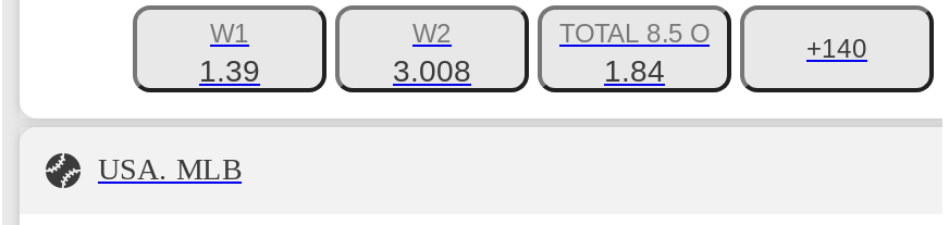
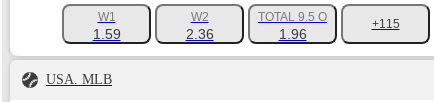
- TOTAL 8.5 O
+ TOTAL 9.5 O

- +140
+ +115

- 1.39
+ 1.59

- 3.008
+ 2.36

- 1.84
+ 1.96
